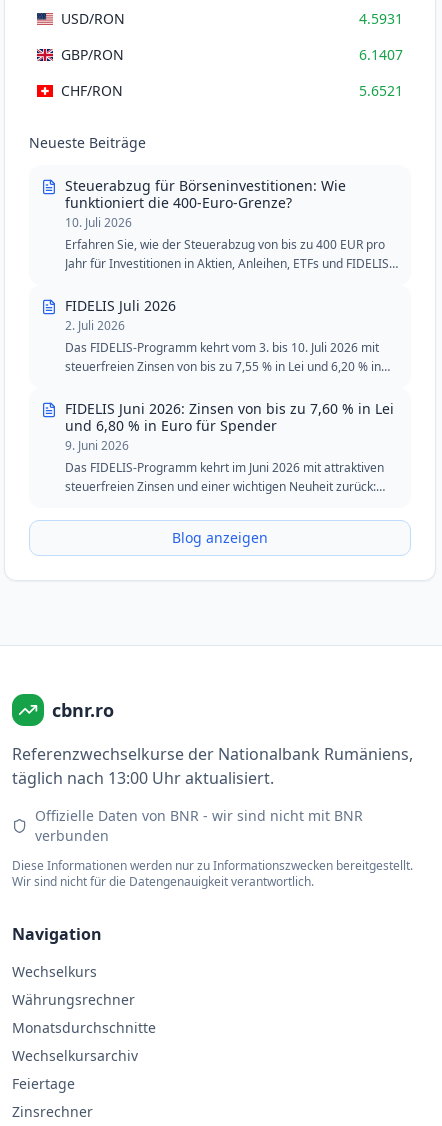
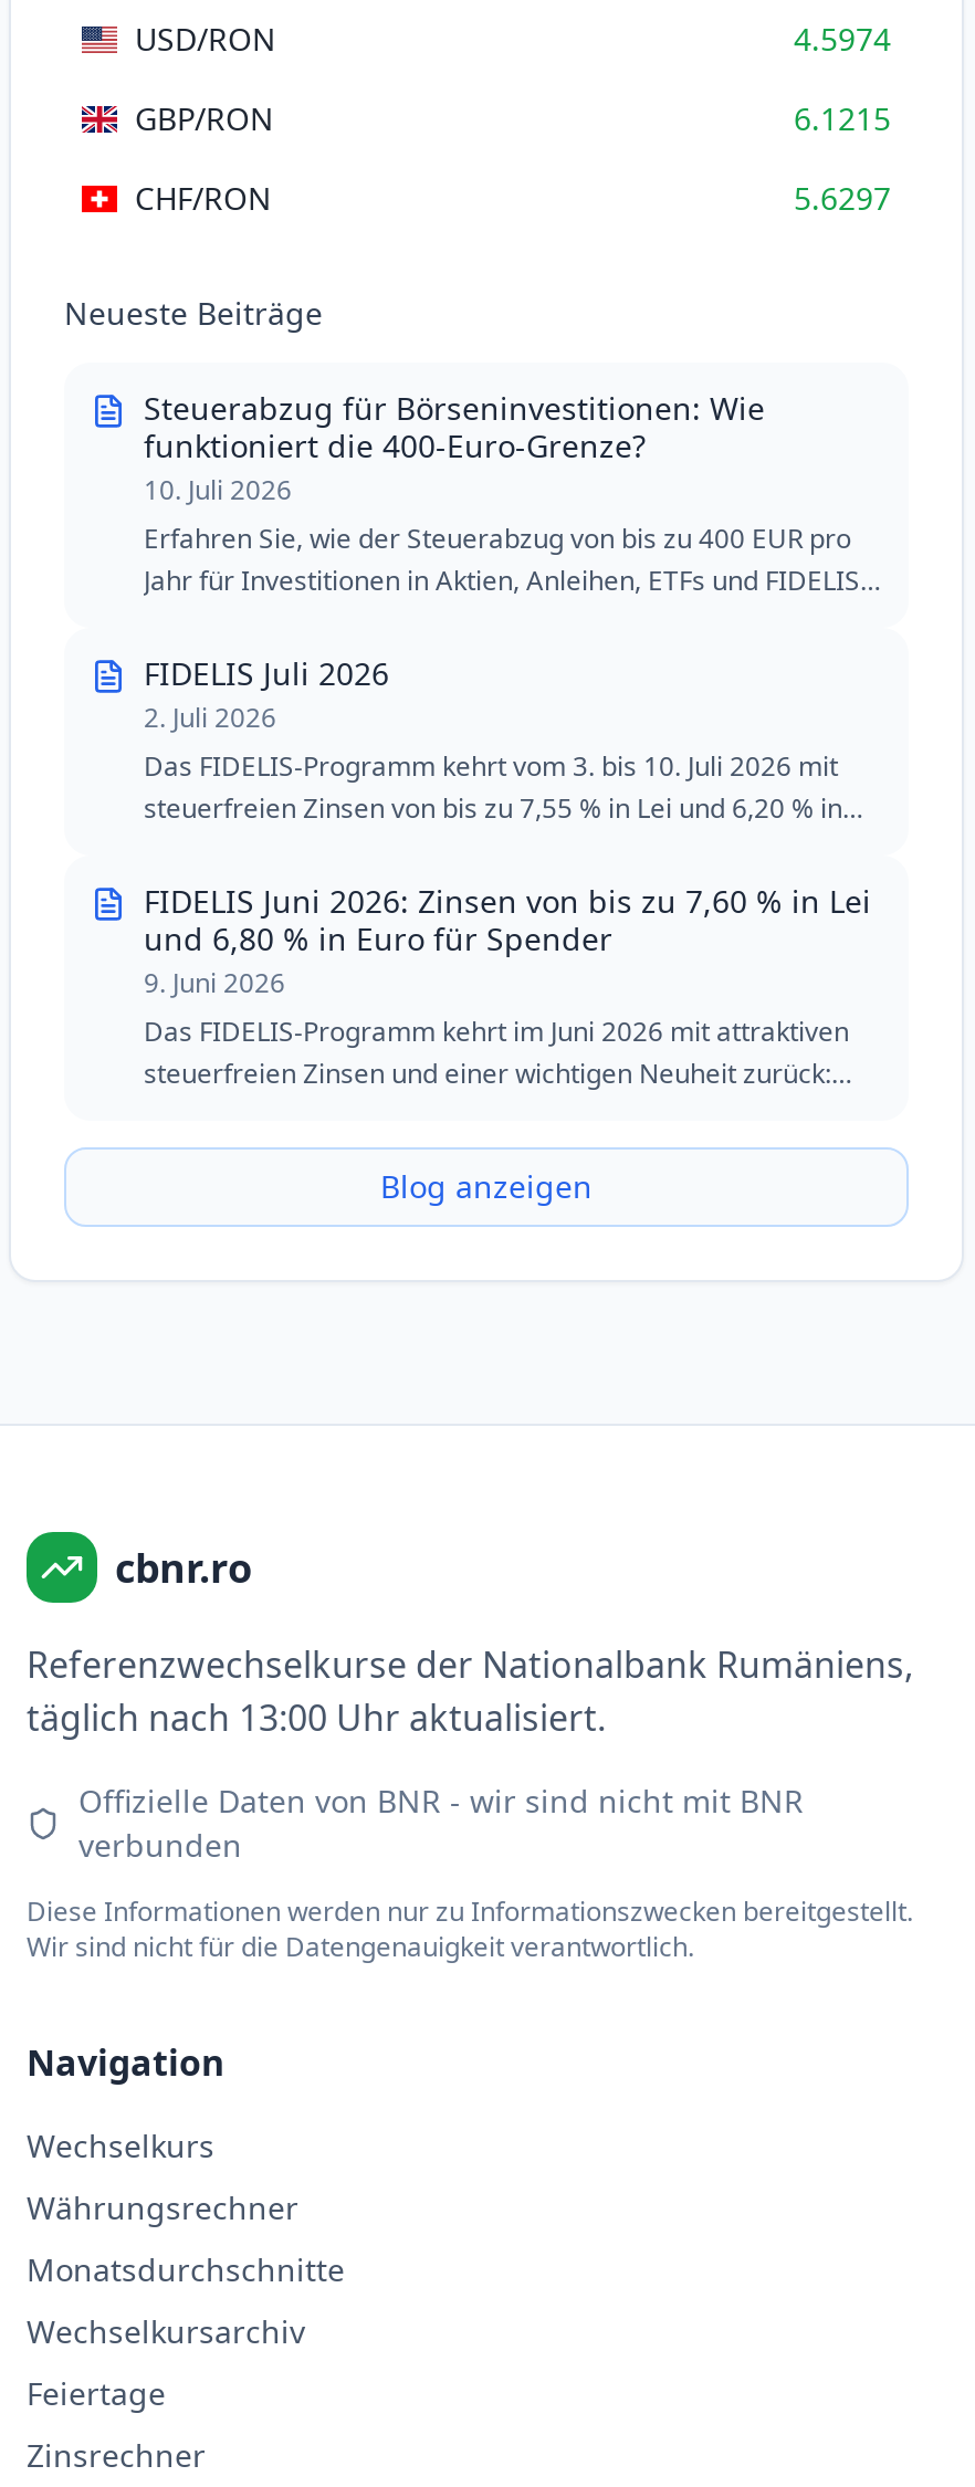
- 4.5931
+ 4.5974

- 6.1407
+ 6.1215

- 5.6521
+ 5.6297
